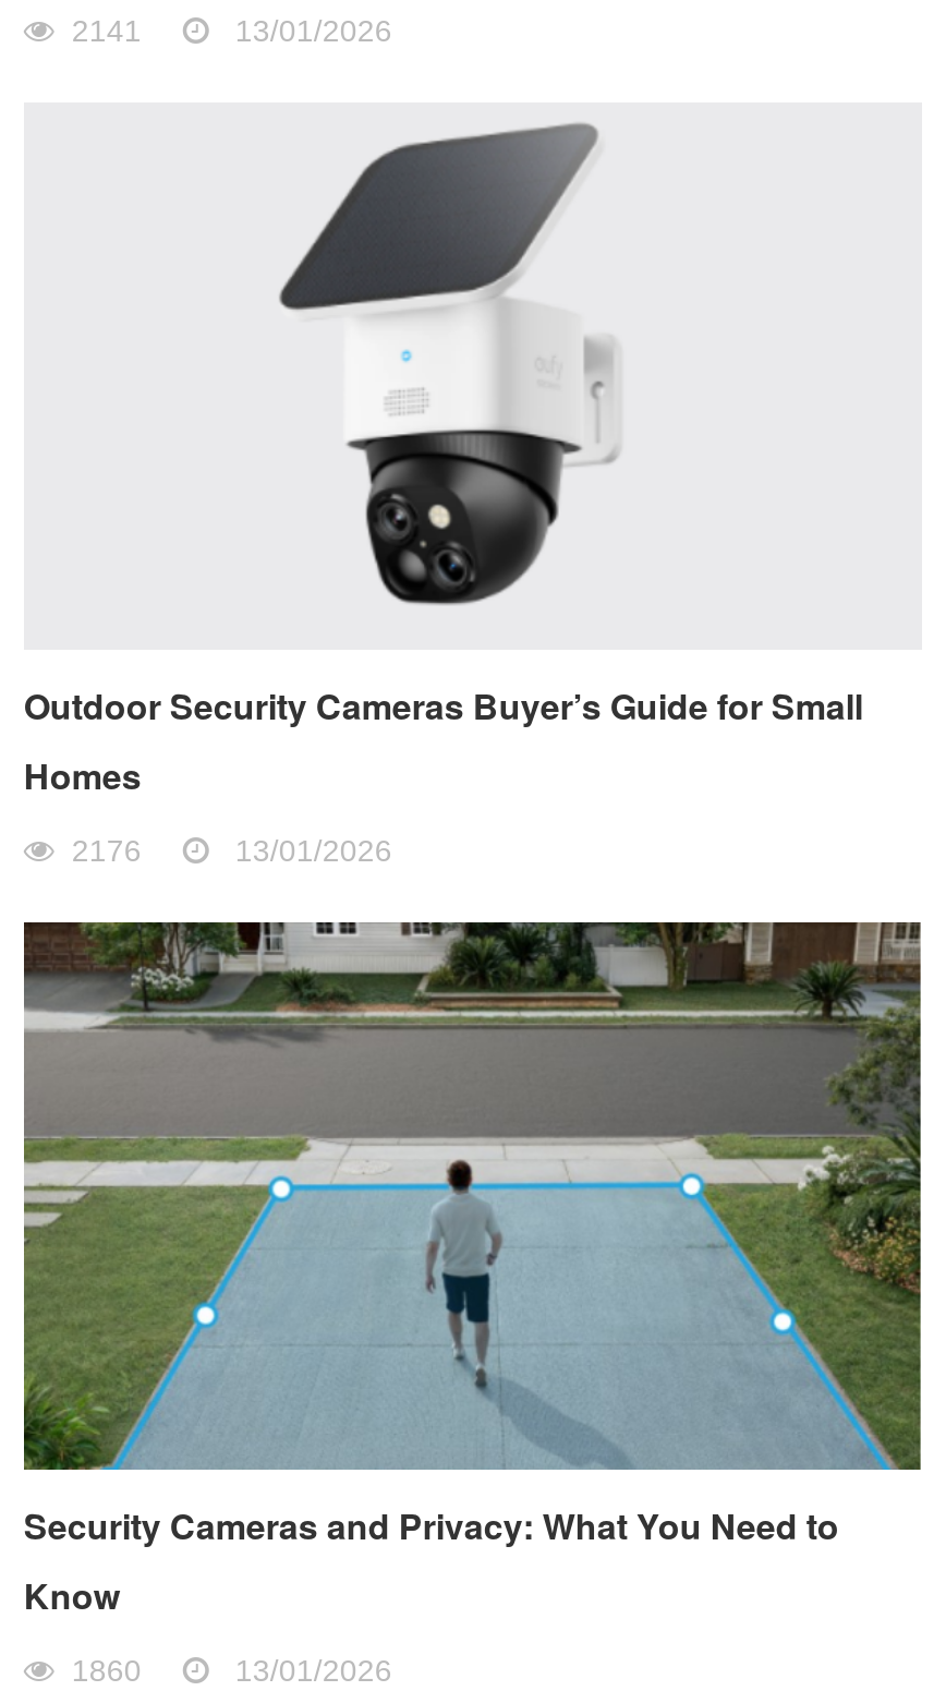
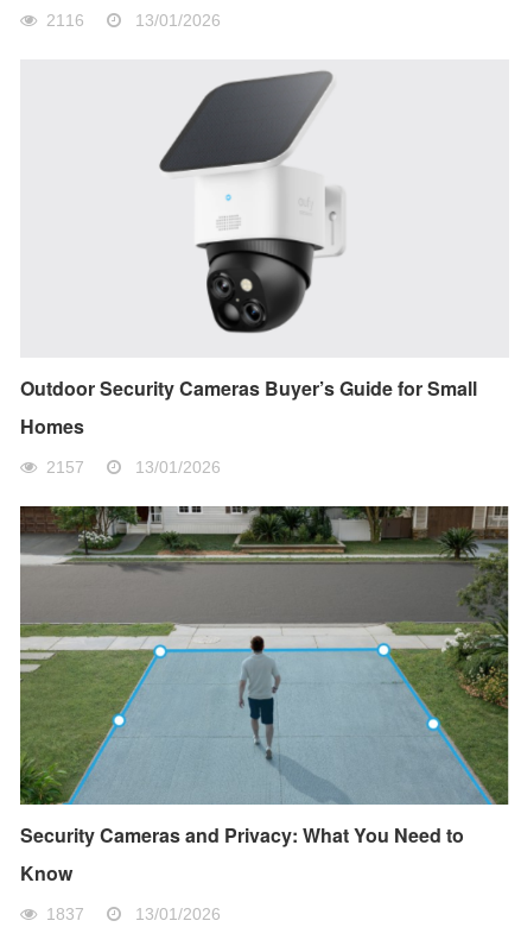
- 2141
+ 2116

- 2176
+ 2157

- 1860
+ 1837
